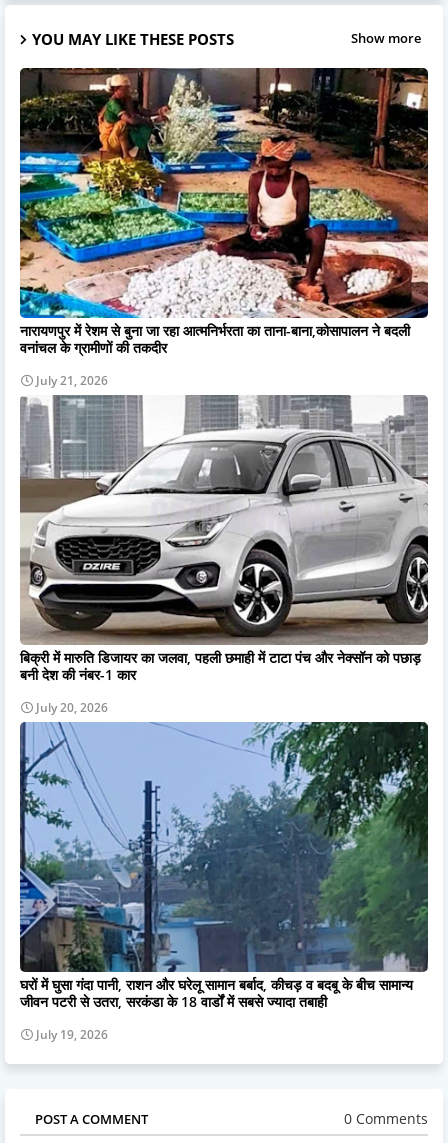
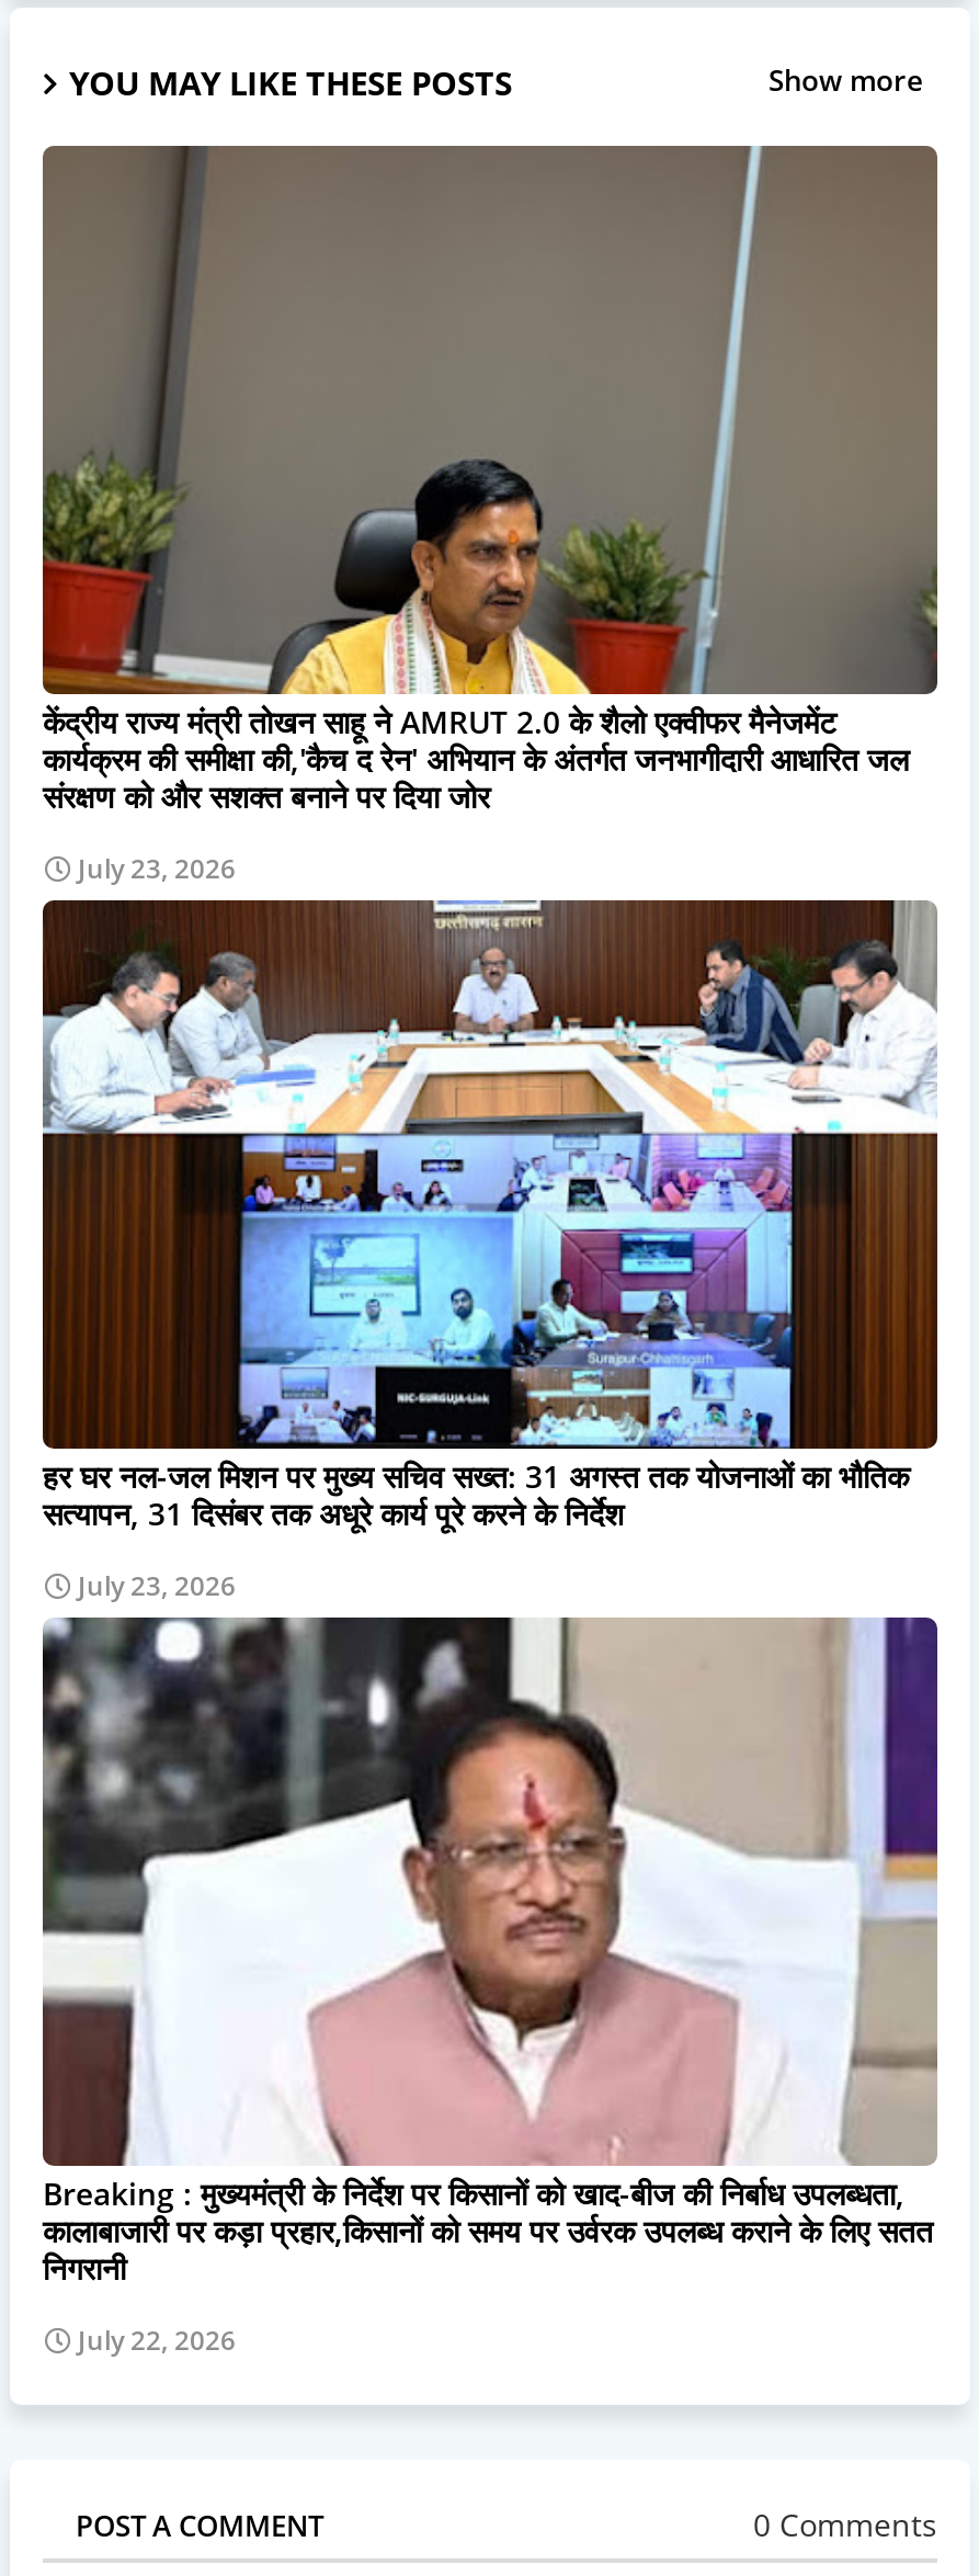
- [image]
- नारायणपुर में रेशम से बुना जा रहा आत्मनिर्भरता का ताना-बाना,कोसापालन ने बदली
- वनांचल के ग्रामीणों की तकदीर
+ [image]
+ केंद्रीय राज्य मंत्री तोखन साहू ने AMRUT 2.0 के शैलो एक्वीफर मैनेजमेंट
+ कार्यक्रम की समीक्षा की,'कैच द रेन' अभियान के अंतर्गत जनभागीदारी आधारित जल
+ संरक्षण को और सशक्त बनाने पर दिया जोर

- July 21, 2026
+ July 23, 2026

- [image]
- बिक्री में मारुति डिजायर का जलवा, पहली छमाही में टाटा पंच और नेक्सॉन को पछाड़
- बनी देश की नंबर-1 कार
+ [image]
+ हर घर नल-जल मिशन पर मुख्य सचिव सख्त: 31 अगस्त तक योजनाओं का भौतिक
+ सत्यापन, 31 दिसंबर तक अधूरे कार्य पूरे करने के निर्देश

- July 20, 2026
+ July 23, 2026

- [image]
- घरों में घुसा गंदा पानी, राशन और घरेलू सामान बर्बाद, कीचड़ व बदबू के बीच सामान्य
- जीवन पटरी से उतरा, सरकंडा के 18 वार्डों में सबसे ज्यादा तबाही
+ [image]
+ Breaking : मुख्यमंत्री के निर्देश पर किसानों को खाद-बीज की निर्बाध उपलब्धता,
+ कालाबाजारी पर कड़ा प्रहार,किसानों को समय पर उर्वरक उपलब्ध कराने के लिए सतत
+ निगरानी

- July 19, 2026
+ July 22, 2026
